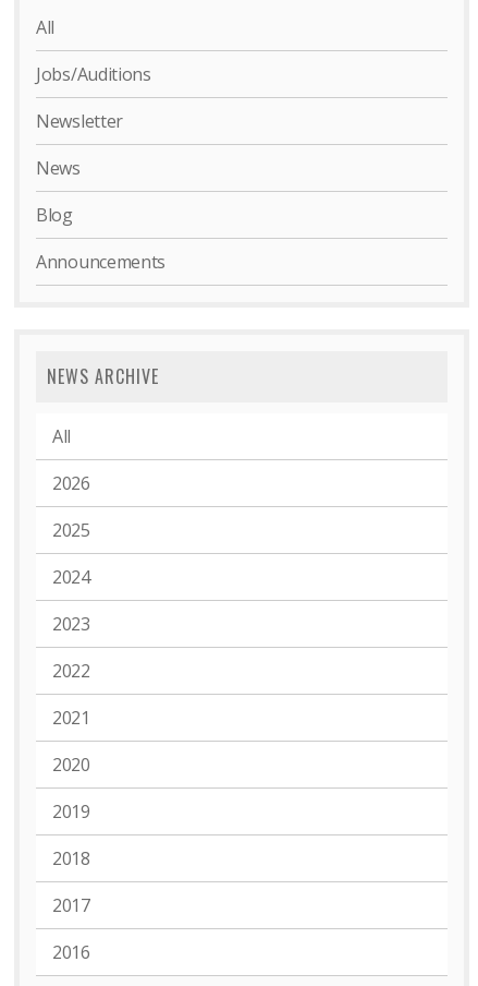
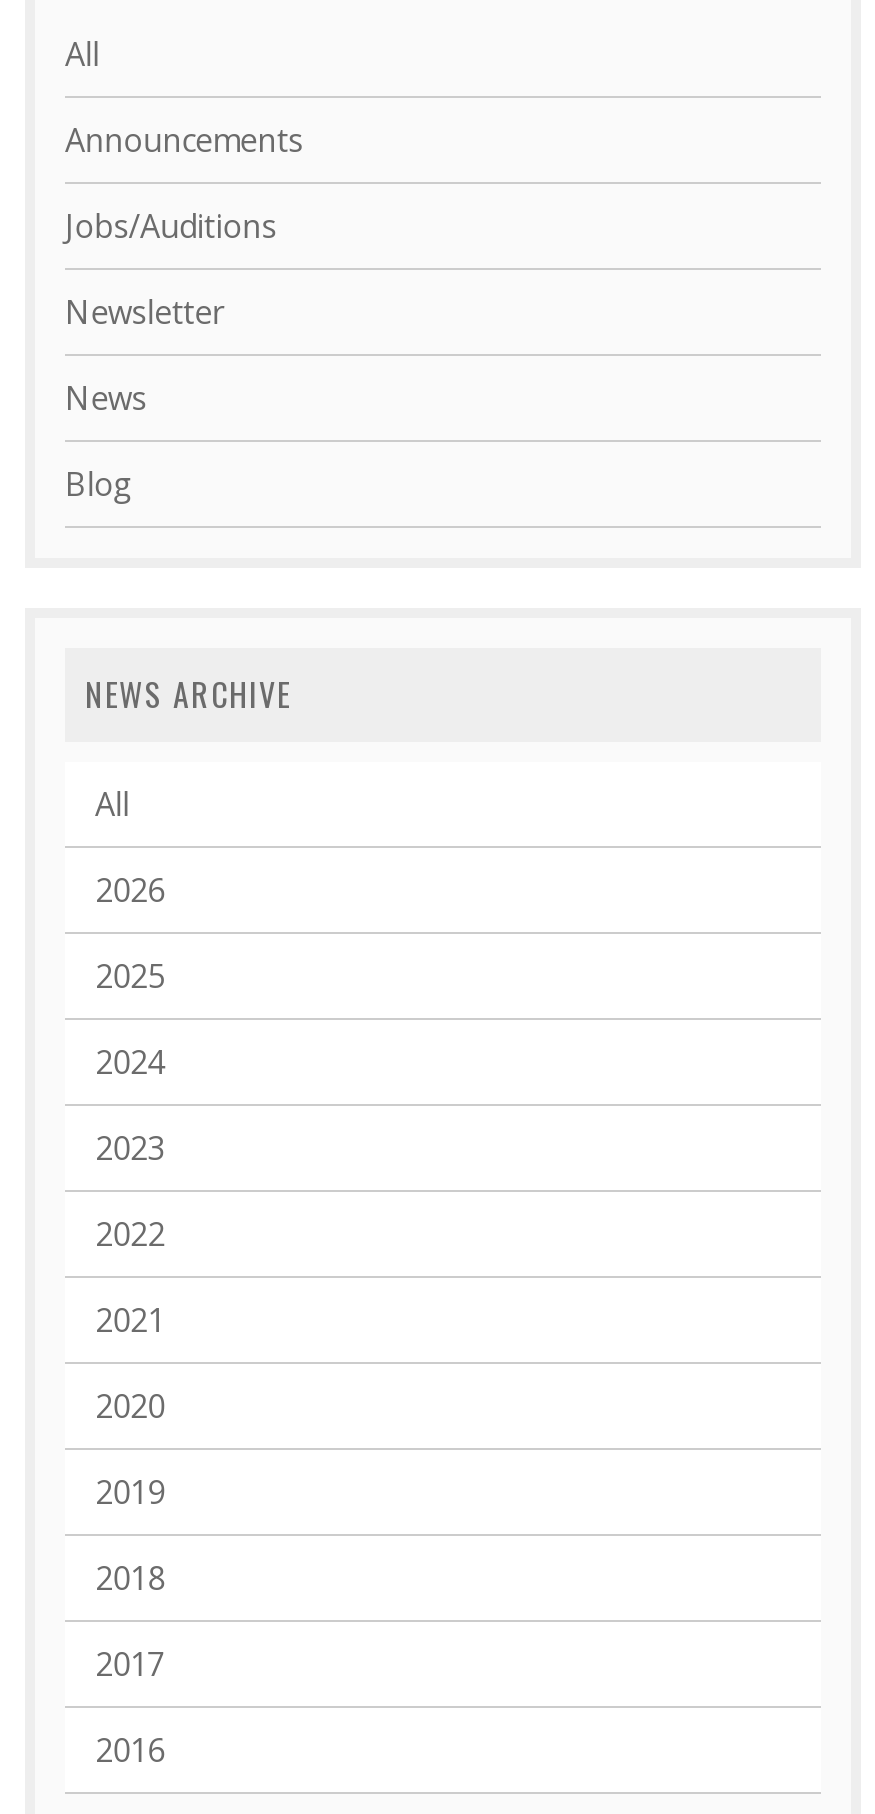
moved down: Jobs/Auditions | Newsletter | News | Blog

moved up: Announcements
